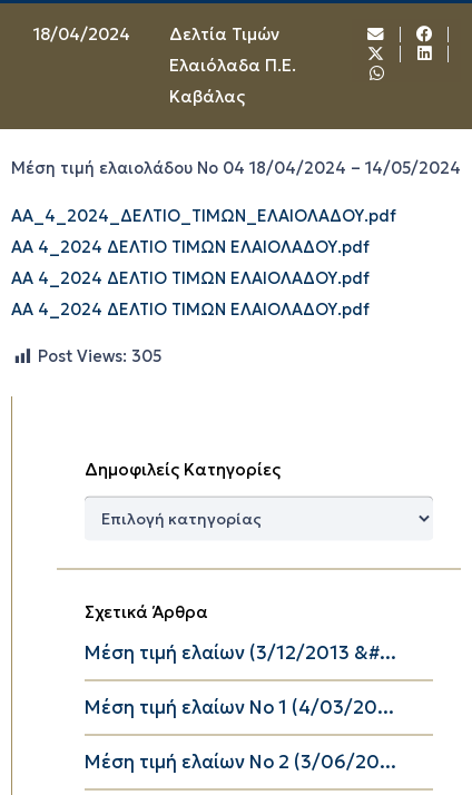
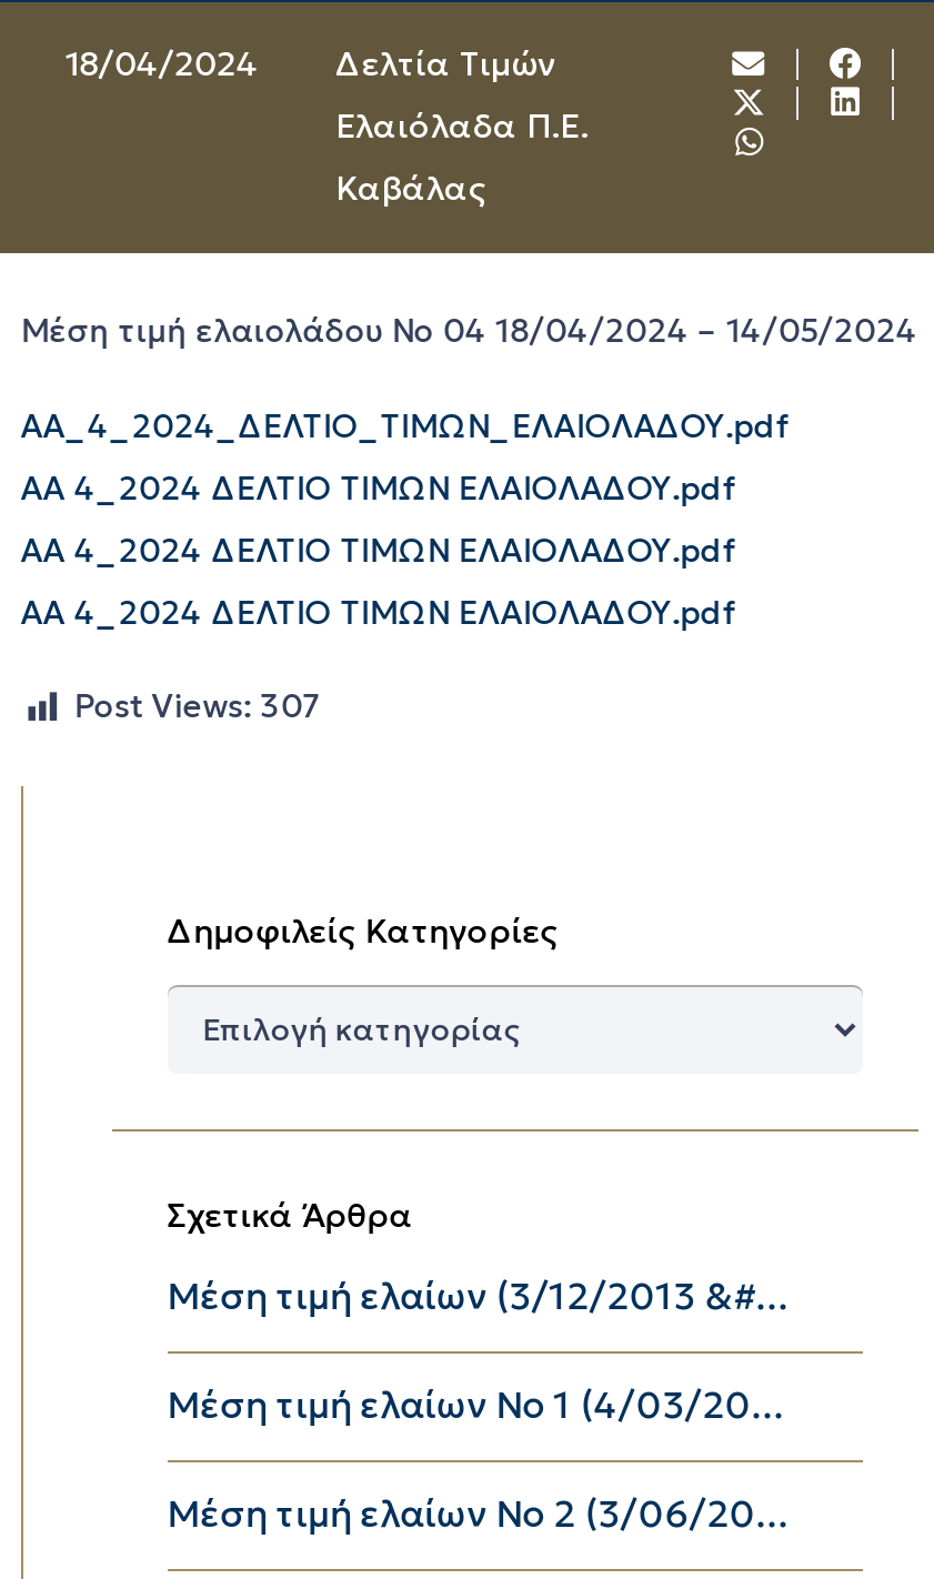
- Post Views: 305
+ Post Views: 307
